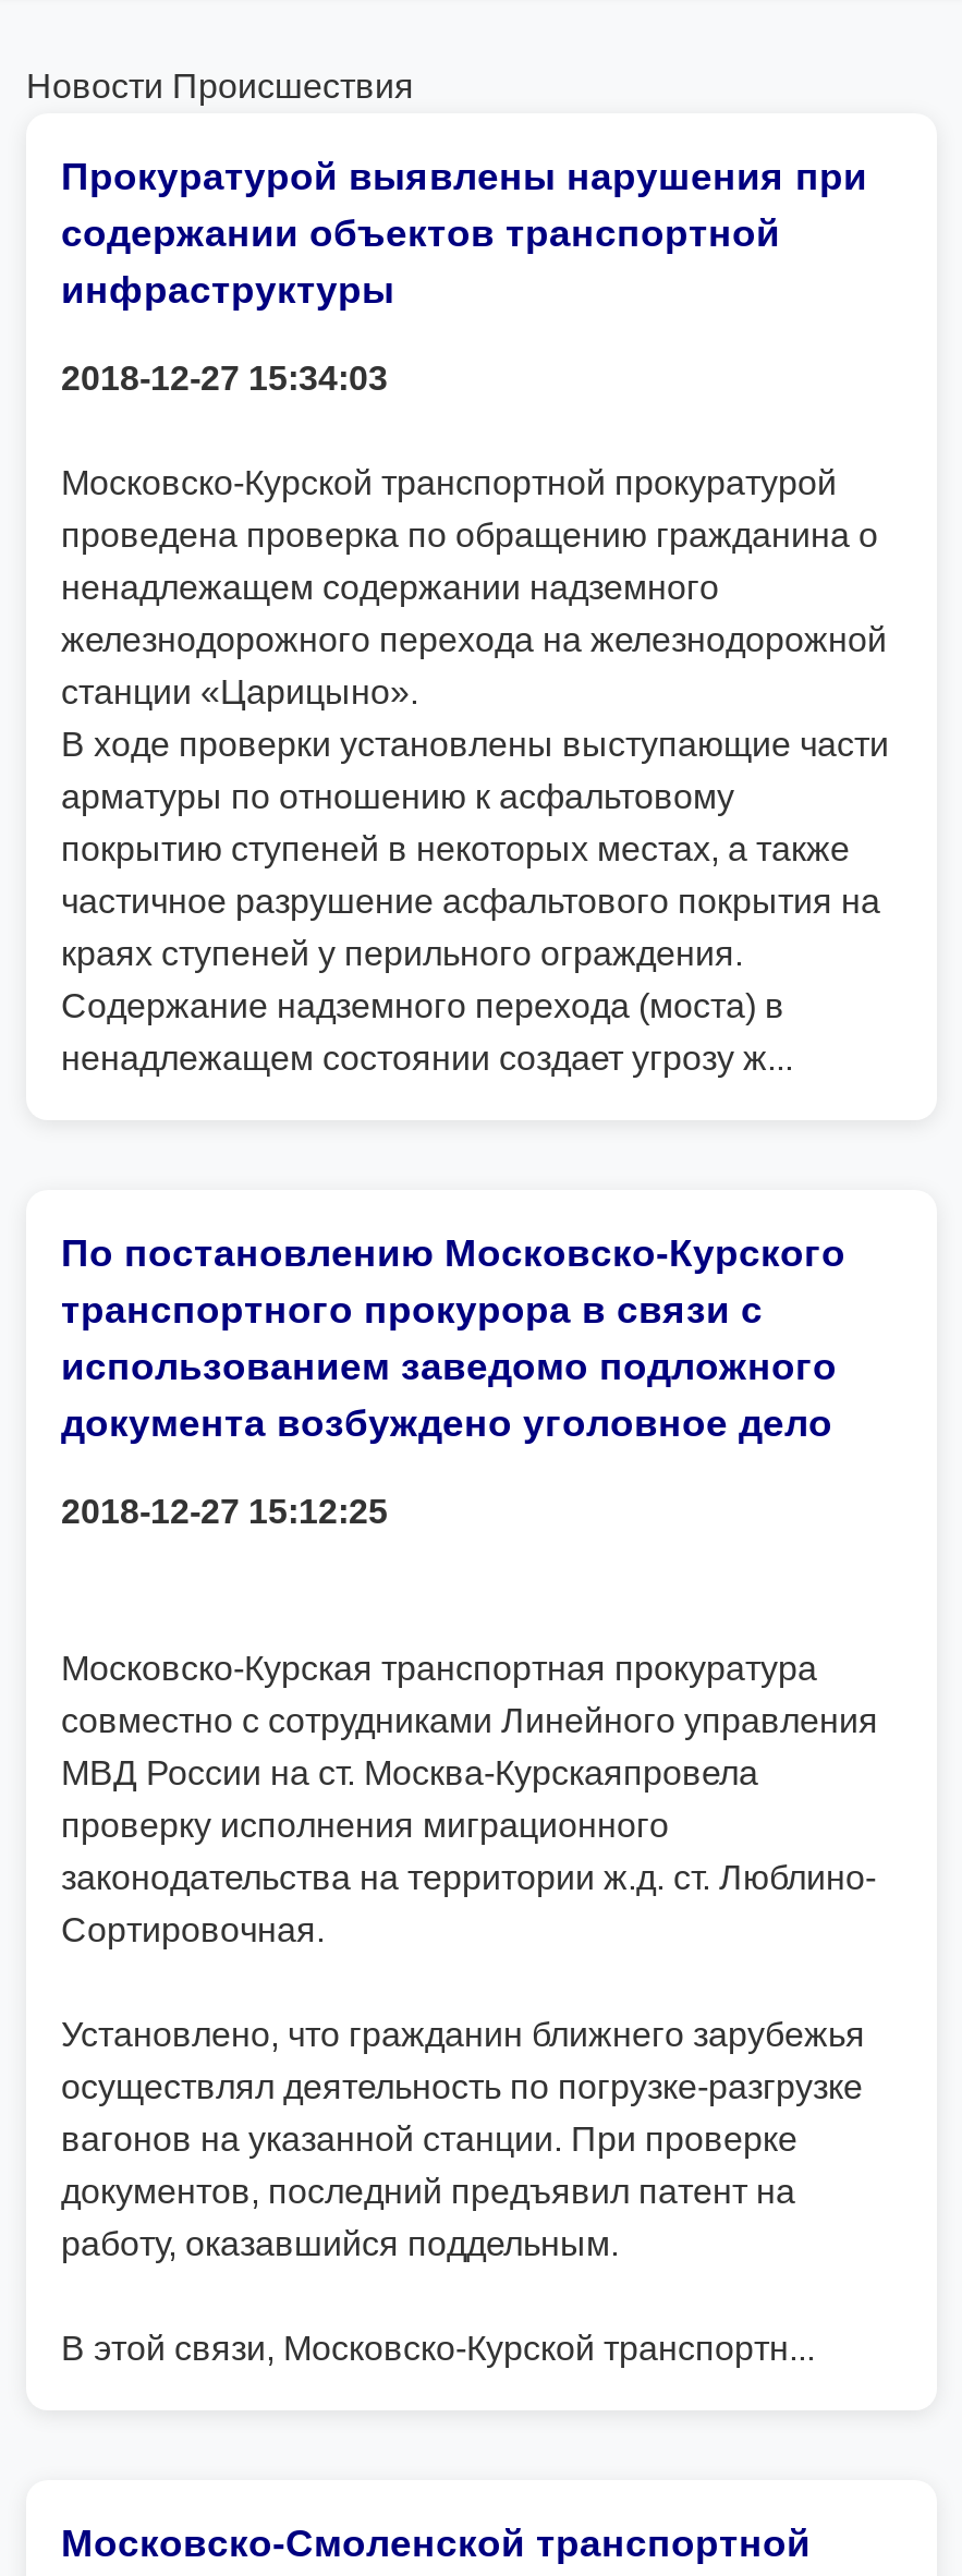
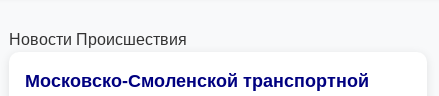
- Прокуратурой выявлены нарушения при
- содержании объектов транспортной
- инфраструктуры
- 2018-12-27 15:34:03
- Московско-Курской транспортной прокуратурой
- проведена проверка по обращению гражданина о
- ненадлежащем содержании надземного
- железнодорожного перехода на железнодорожной
- станции «Царицыно».
- В ходе проверки установлены выступающие части
- арматуры по отношению к асфальтовому
- покрытию ступеней в некоторых местах, а также
- частичное разрушение асфальтового покрытия на
- краях ступеней у перильного ограждения.
- Содержание надземного перехода (моста) в
- ненадлежащем состоянии создает угрозу ж...

- По постановлению Московско-Курского
- транспортного прокурора в связи с
- использованием заведомо подложного
- документа возбуждено уголовное дело
- 2018-12-27 15:12:25

- Московско-Курская транспортная прокуратура
- совместно с сотрудниками Линейного управления
- МВД России на ст. Москва-Курскаяпровела
- проверку исполнения миграционного
- законодательства на территории ж.д. ст. Люблино-
- Сортировочная.
- Установлено, что гражданин ближнего зарубежья
- осуществлял деятельность по погрузке-разгрузке
- вагонов на указанной станции. При проверке
- документов, последний предъявил патент на
- работу, оказавшийся поддельным.
- В этой связи, Московско-Курской транспортн...
